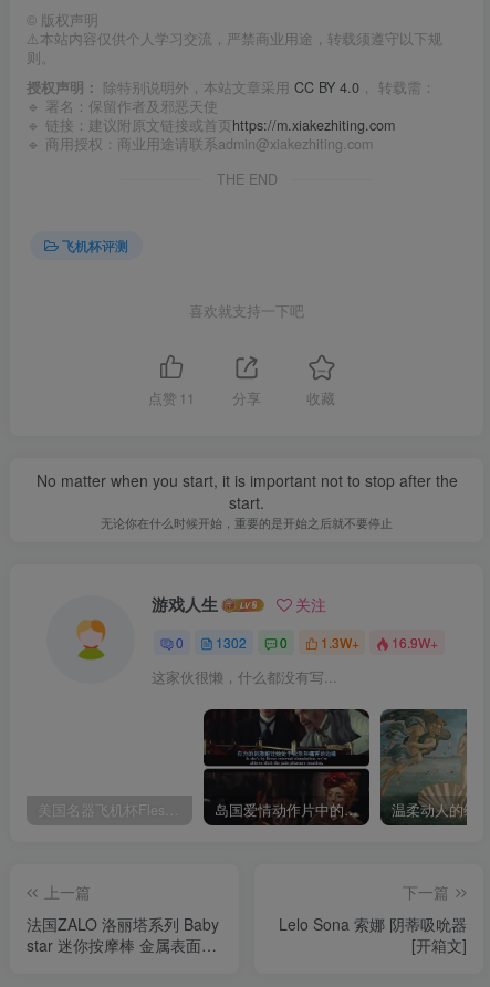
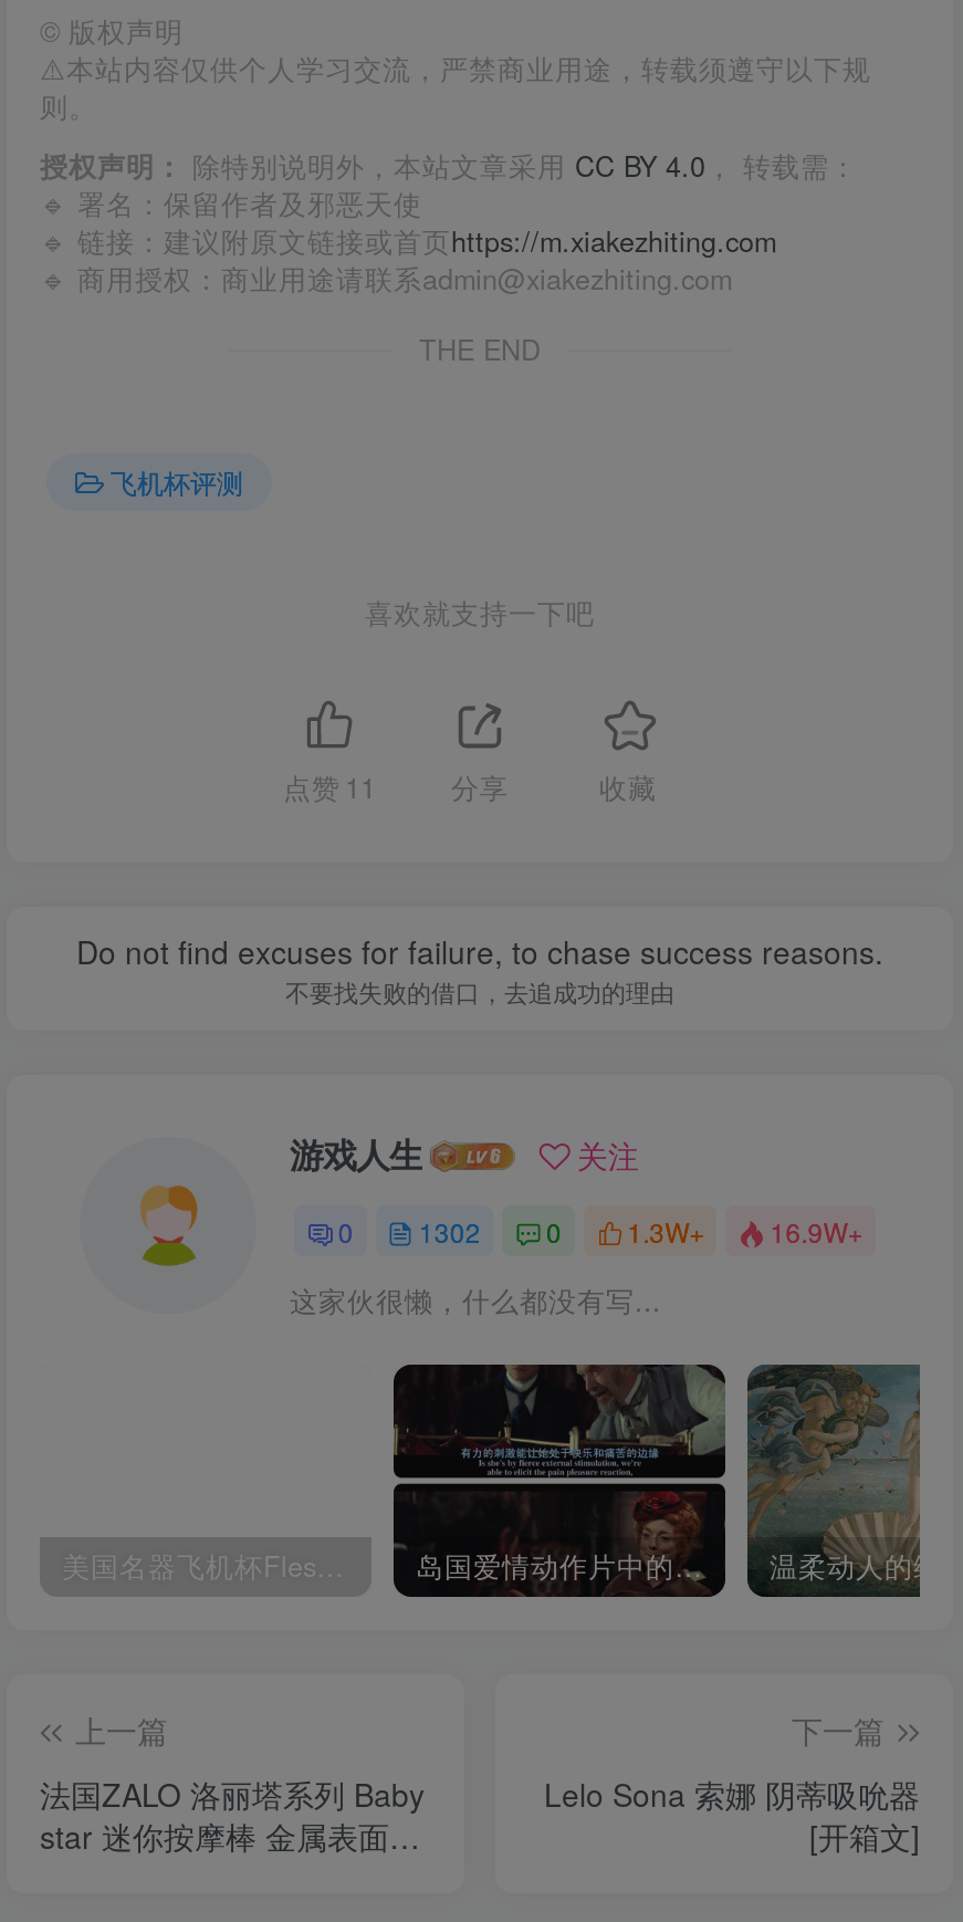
- No matter when you start, it is important not to stop after the
- start.
- 无论你在什么时候开始，重要的是开始之后就不要停止
+ Do not find excuses for failure, to chase success reasons.
+ 不要找失败的借口，去追成功的理由
